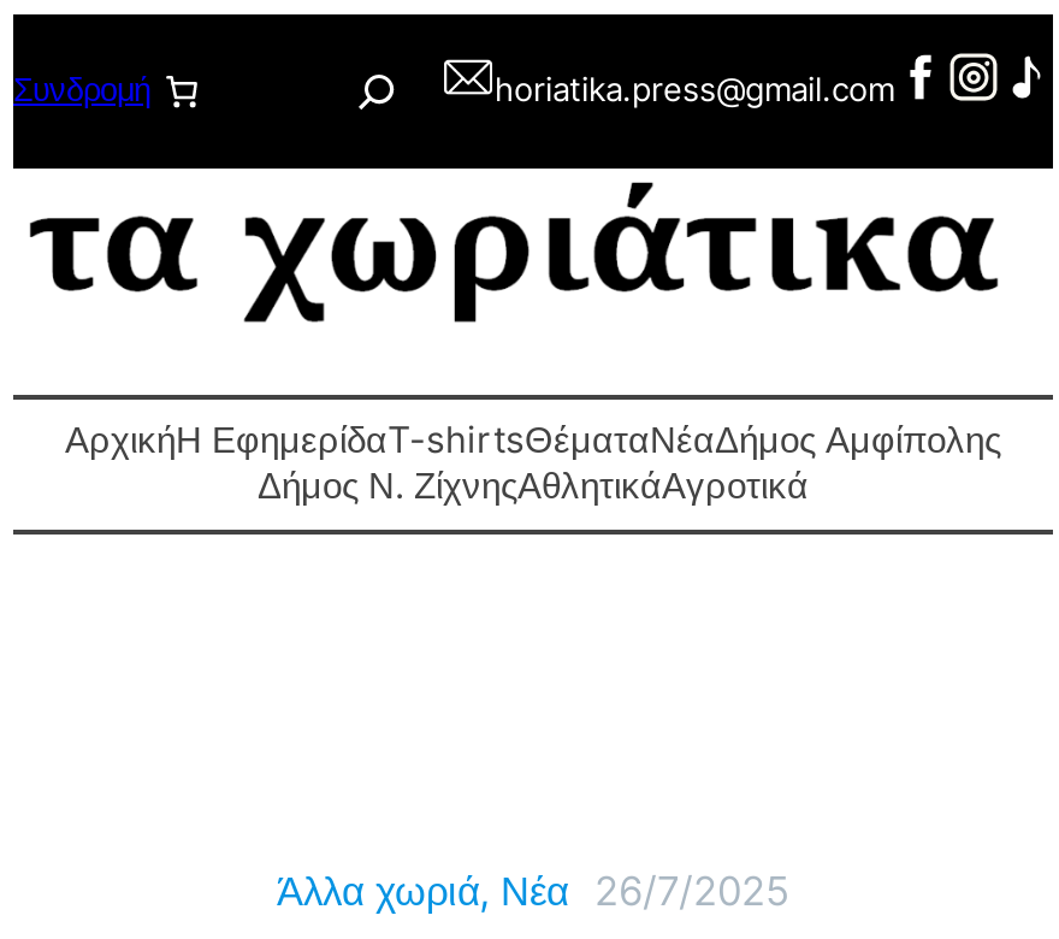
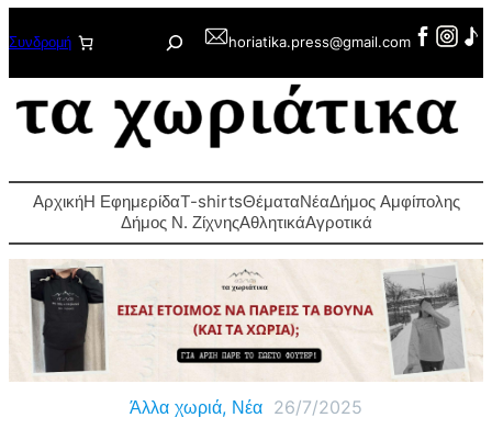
+ [image]
